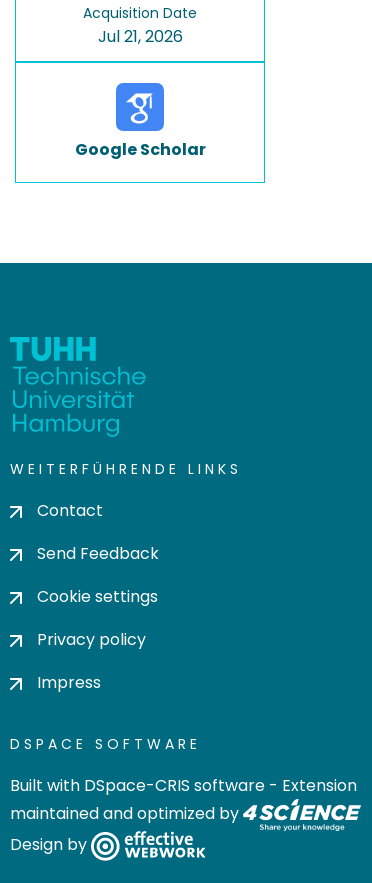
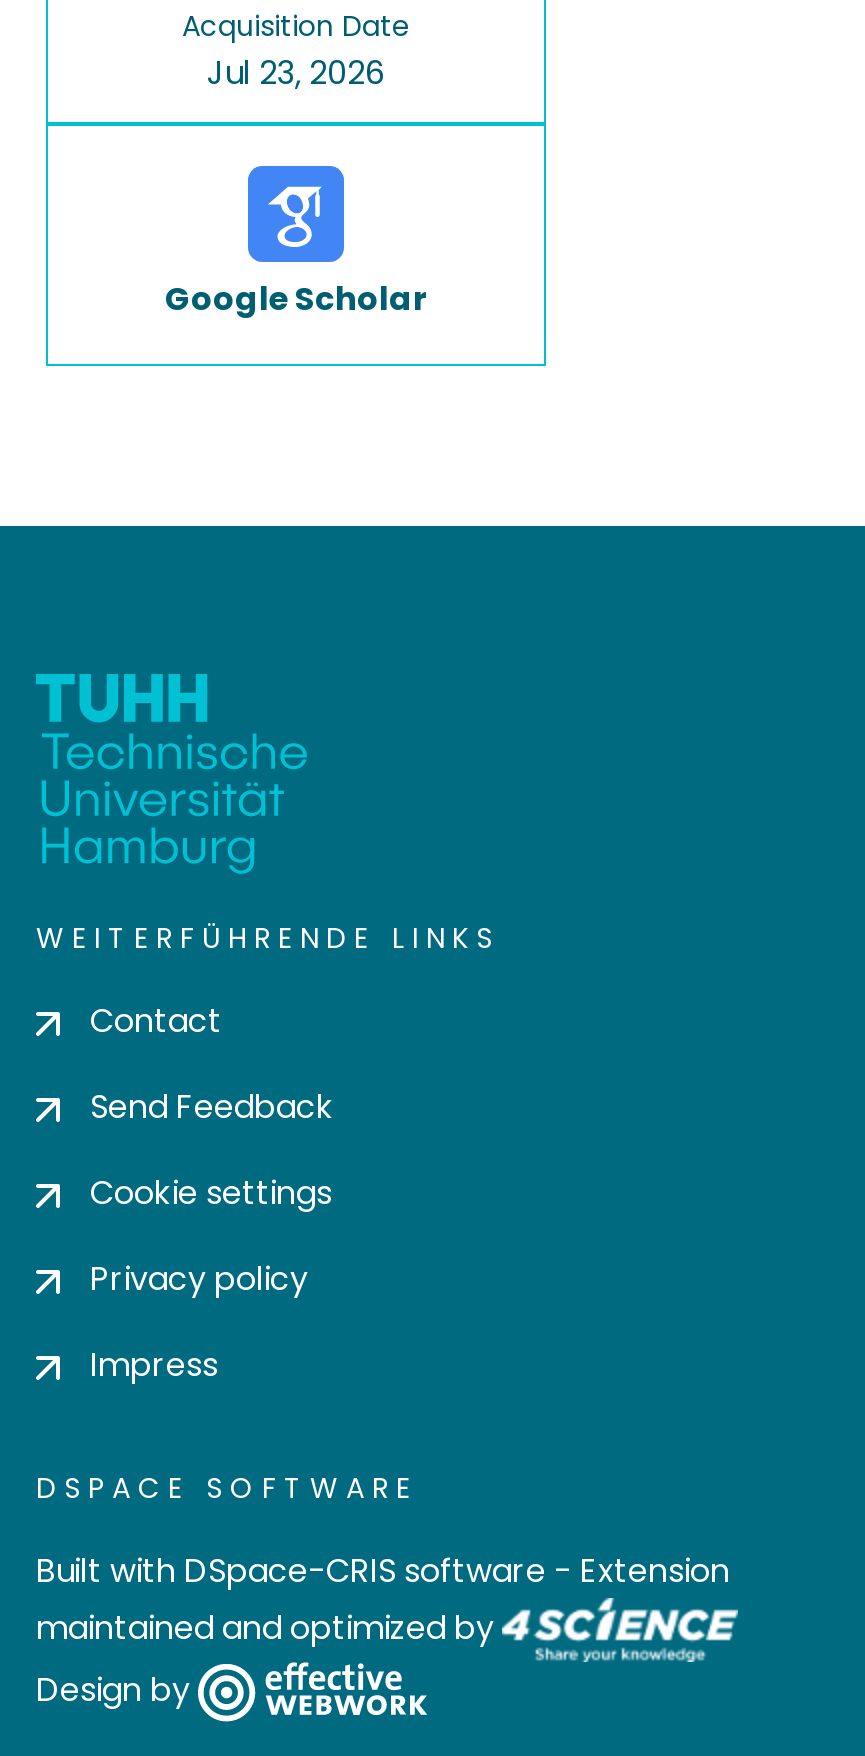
- Jul 21, 2026
+ Jul 23, 2026
